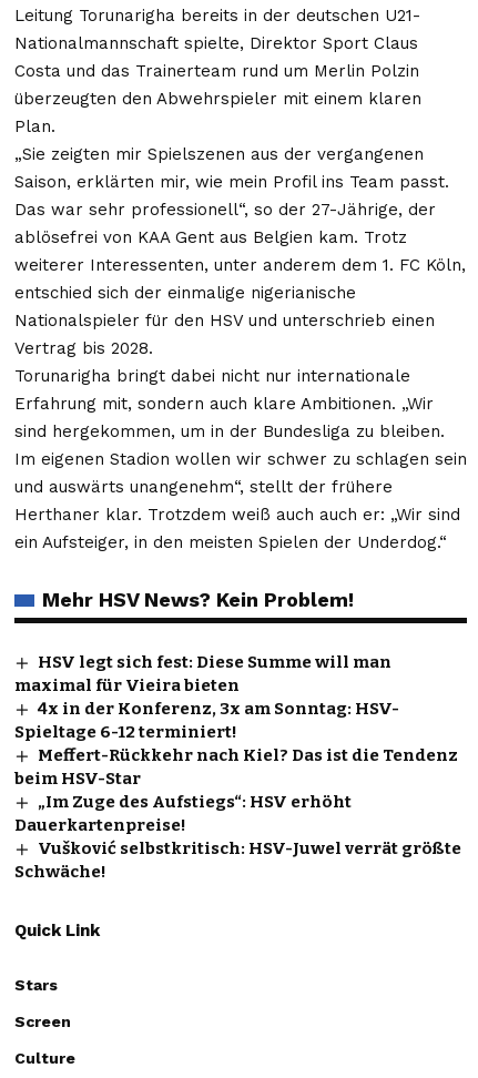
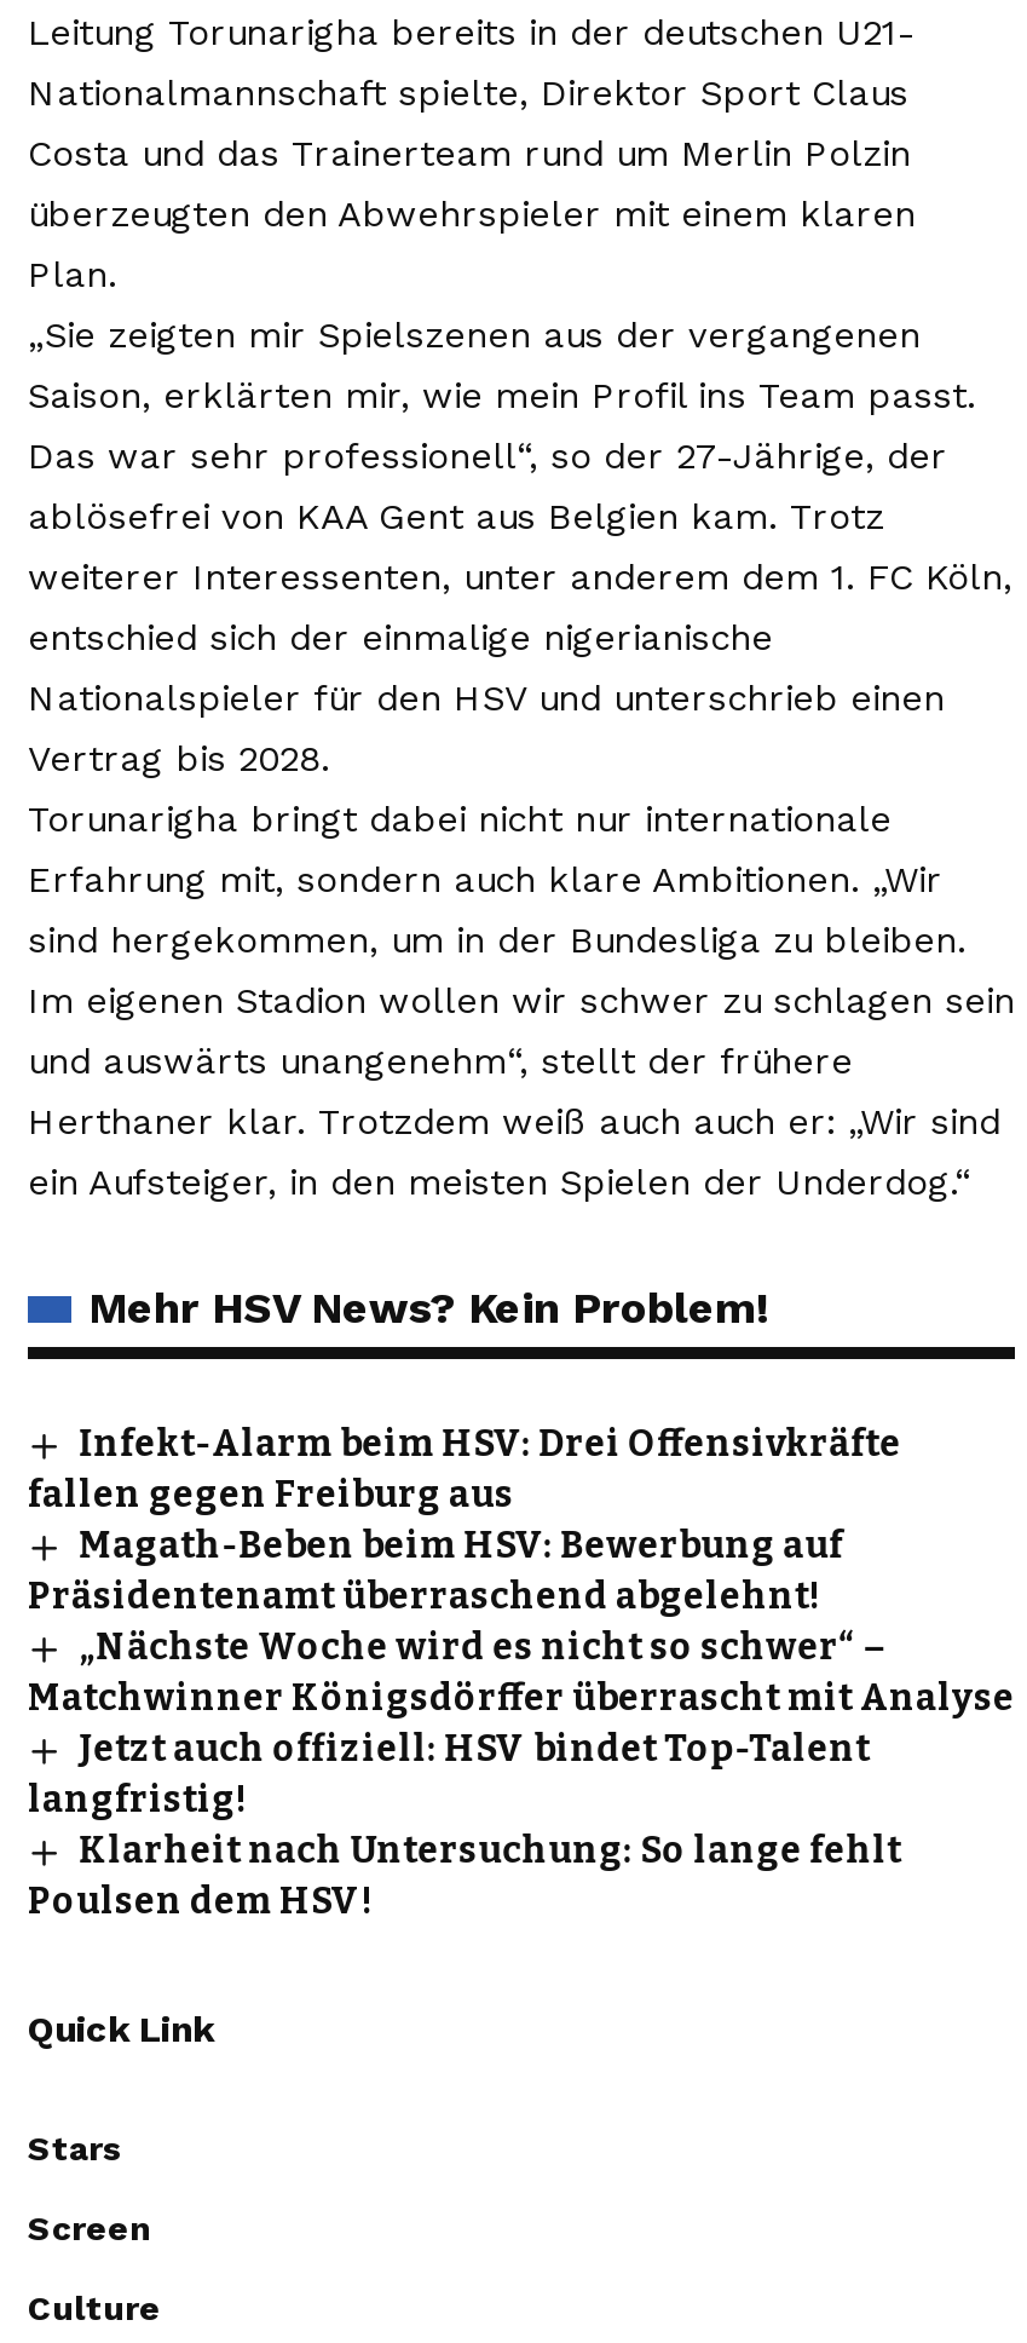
- HSV legt sich fest: Diese Summe will man
- maximal für Vieira bieten
- 4x in der Konferenz, 3x am Sonntag: HSV-
- Spieltage 6-12 terminiert!
- Meffert-Rückkehr nach Kiel? Das ist die Tendenz
- beim HSV-Star
- „Im Zuge des Aufstiegs“: HSV erhöht
- Dauerkartenpreise!
- Vušković selbstkritisch: HSV-Juwel verrät größte
- Schwäche!
+ Infekt-Alarm beim HSV: Drei Offensivkräfte
+ fallen gegen Freiburg aus
+ Magath-Beben beim HSV: Bewerbung auf
+ Präsidentenamt überraschend abgelehnt!
+ „Nächste Woche wird es nicht so schwer“ –
+ Matchwinner Königsdörffer überrascht mit Analyse
+ Jetzt auch offiziell: HSV bindet Top-Talent
+ langfristig!
+ Klarheit nach Untersuchung: So lange fehlt
+ Poulsen dem HSV!
